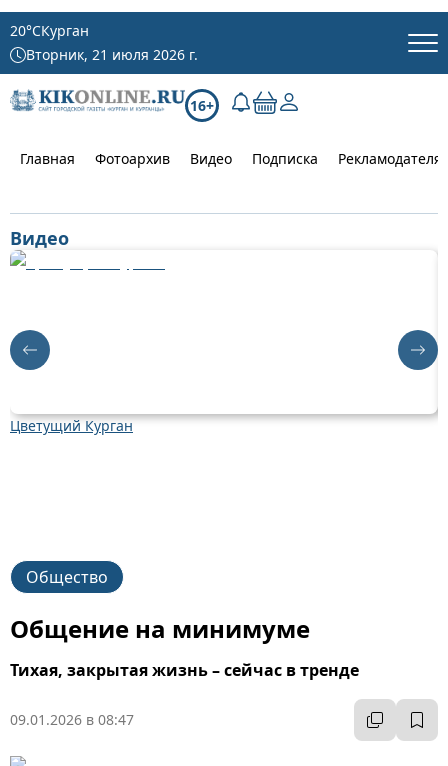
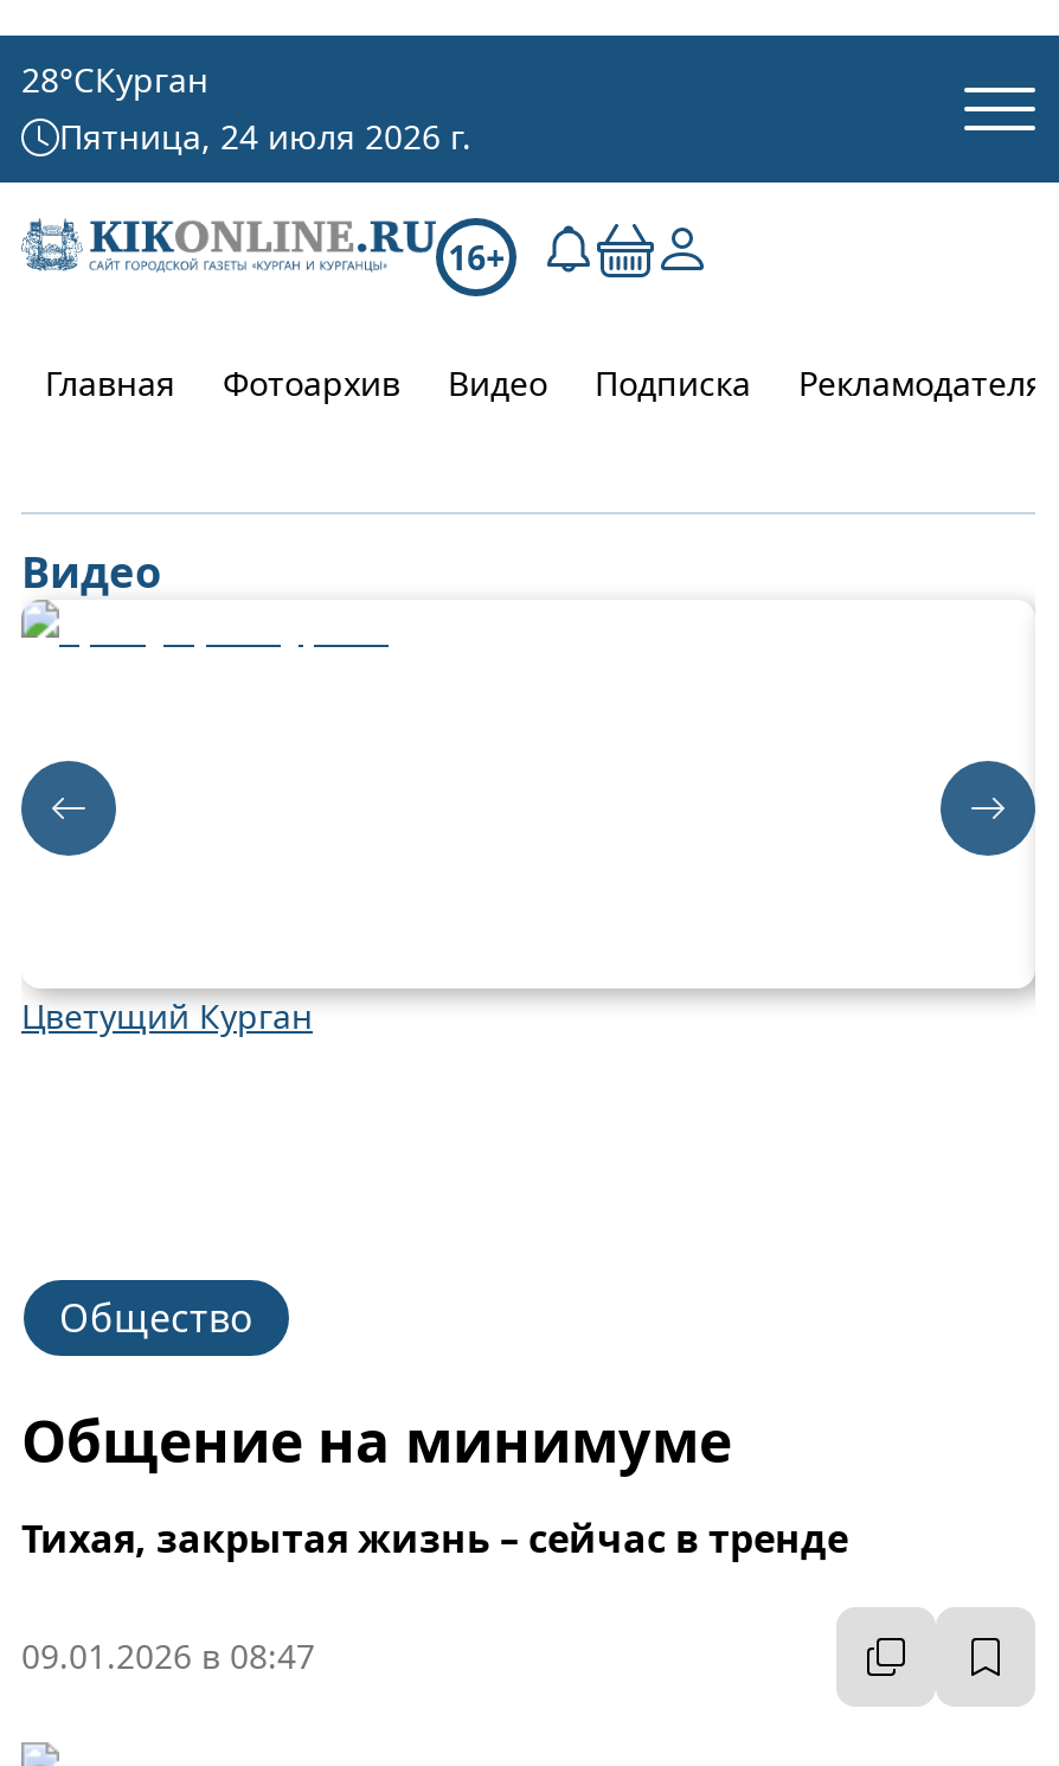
- 20°CКурган
+ 28°CКурган

- Вторник, 21 июля 2026 г.
+ Пятница, 24 июля 2026 г.

- [image]
+ [image]

- [image]
+ [image]
